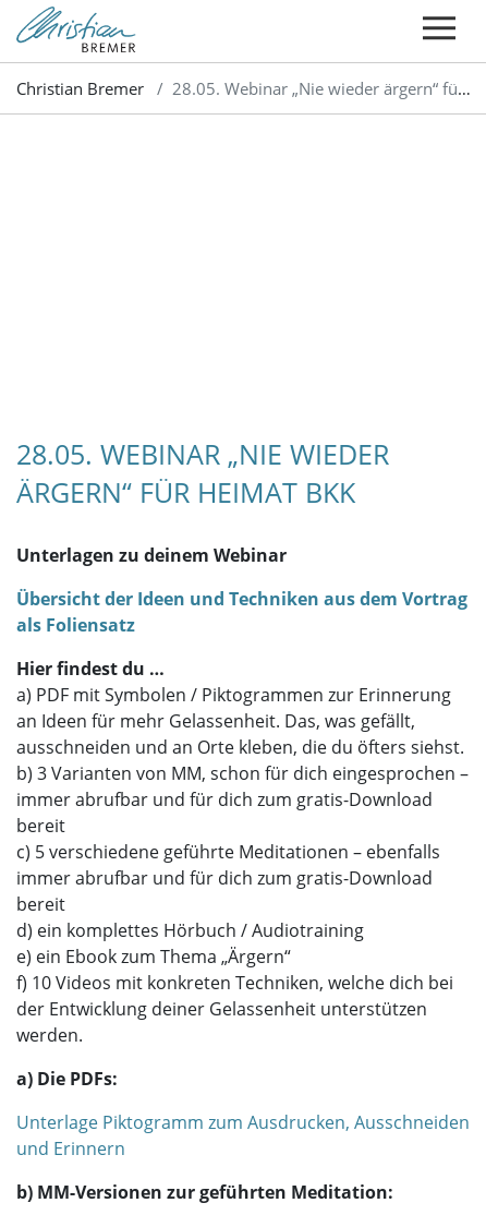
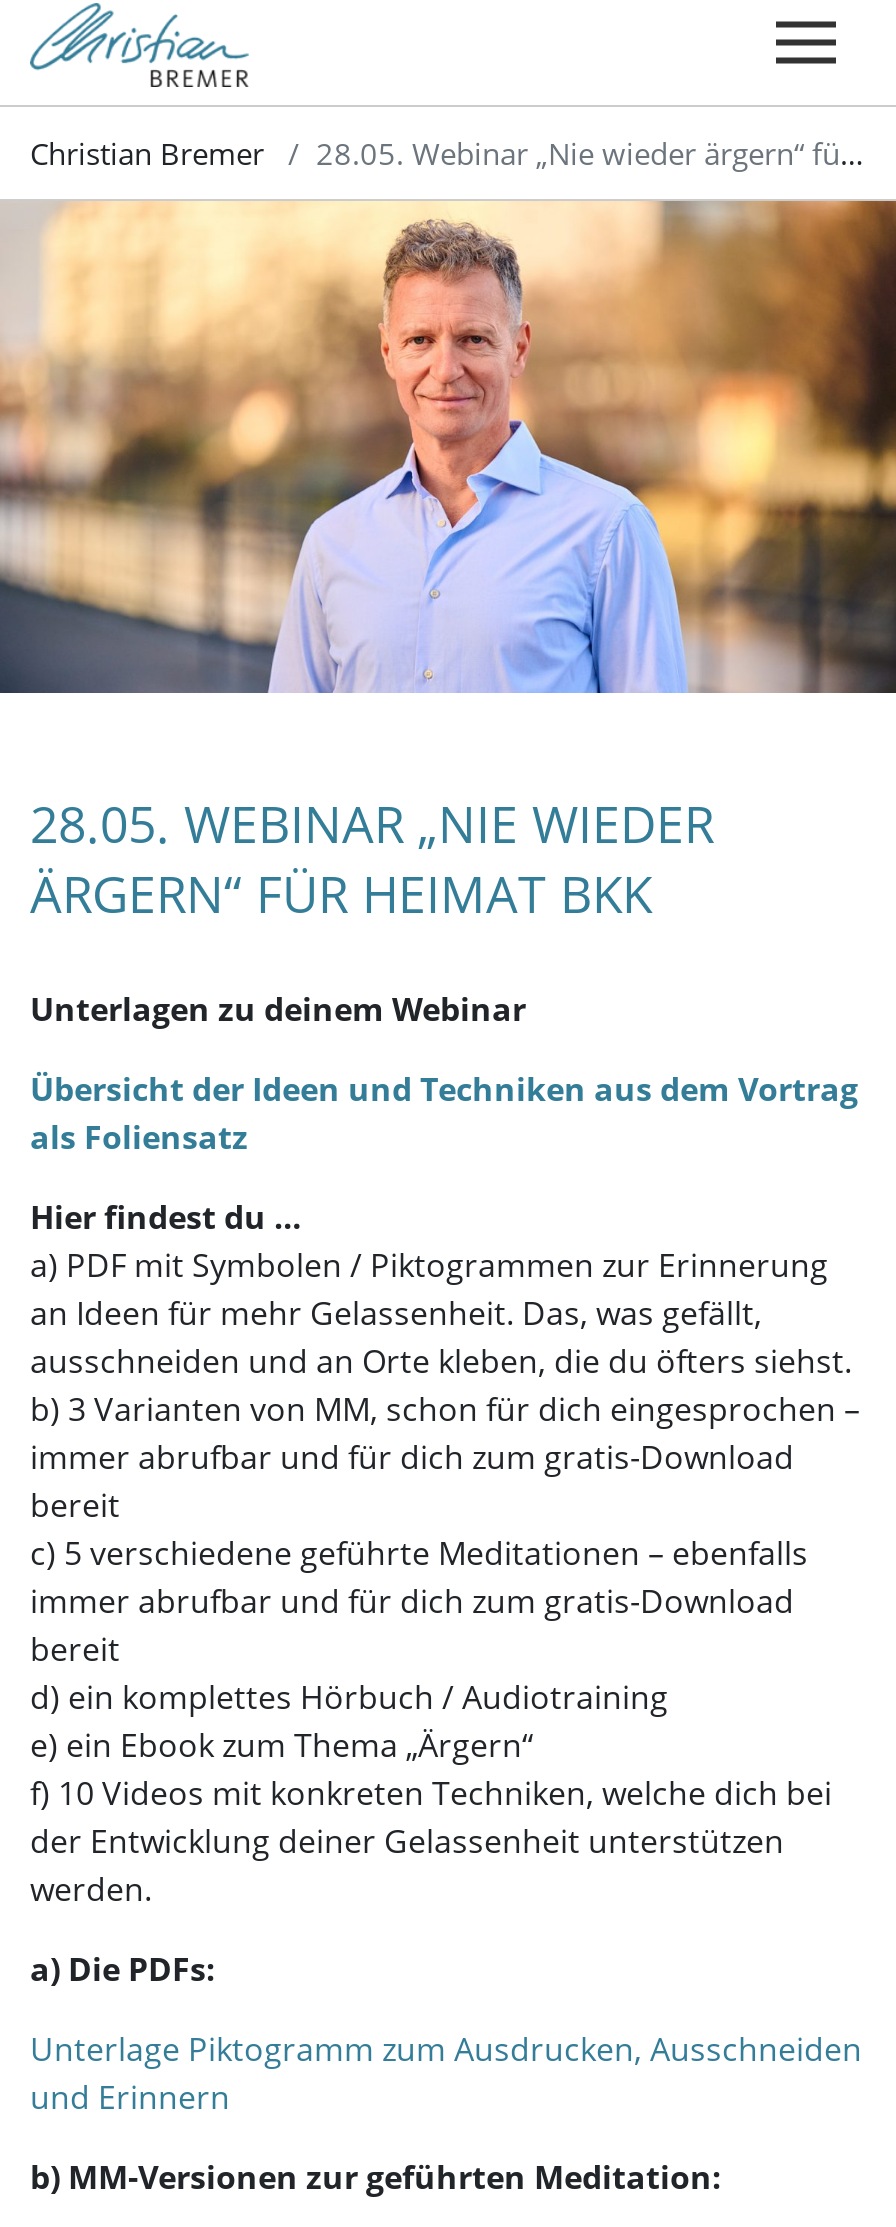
+ [image]
